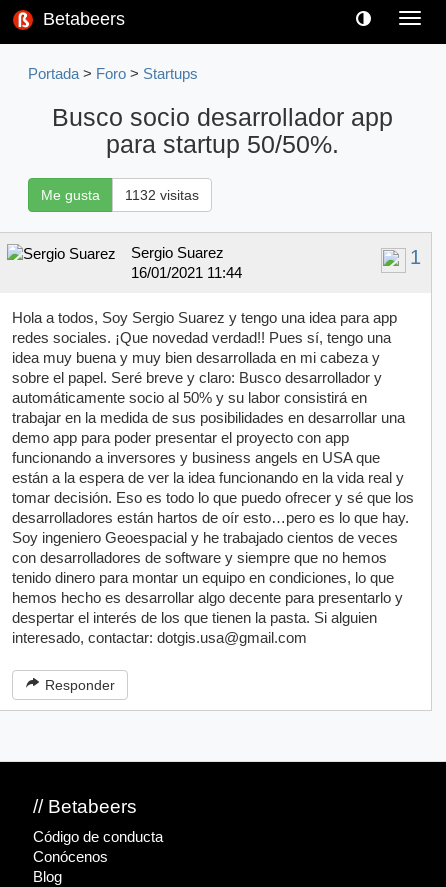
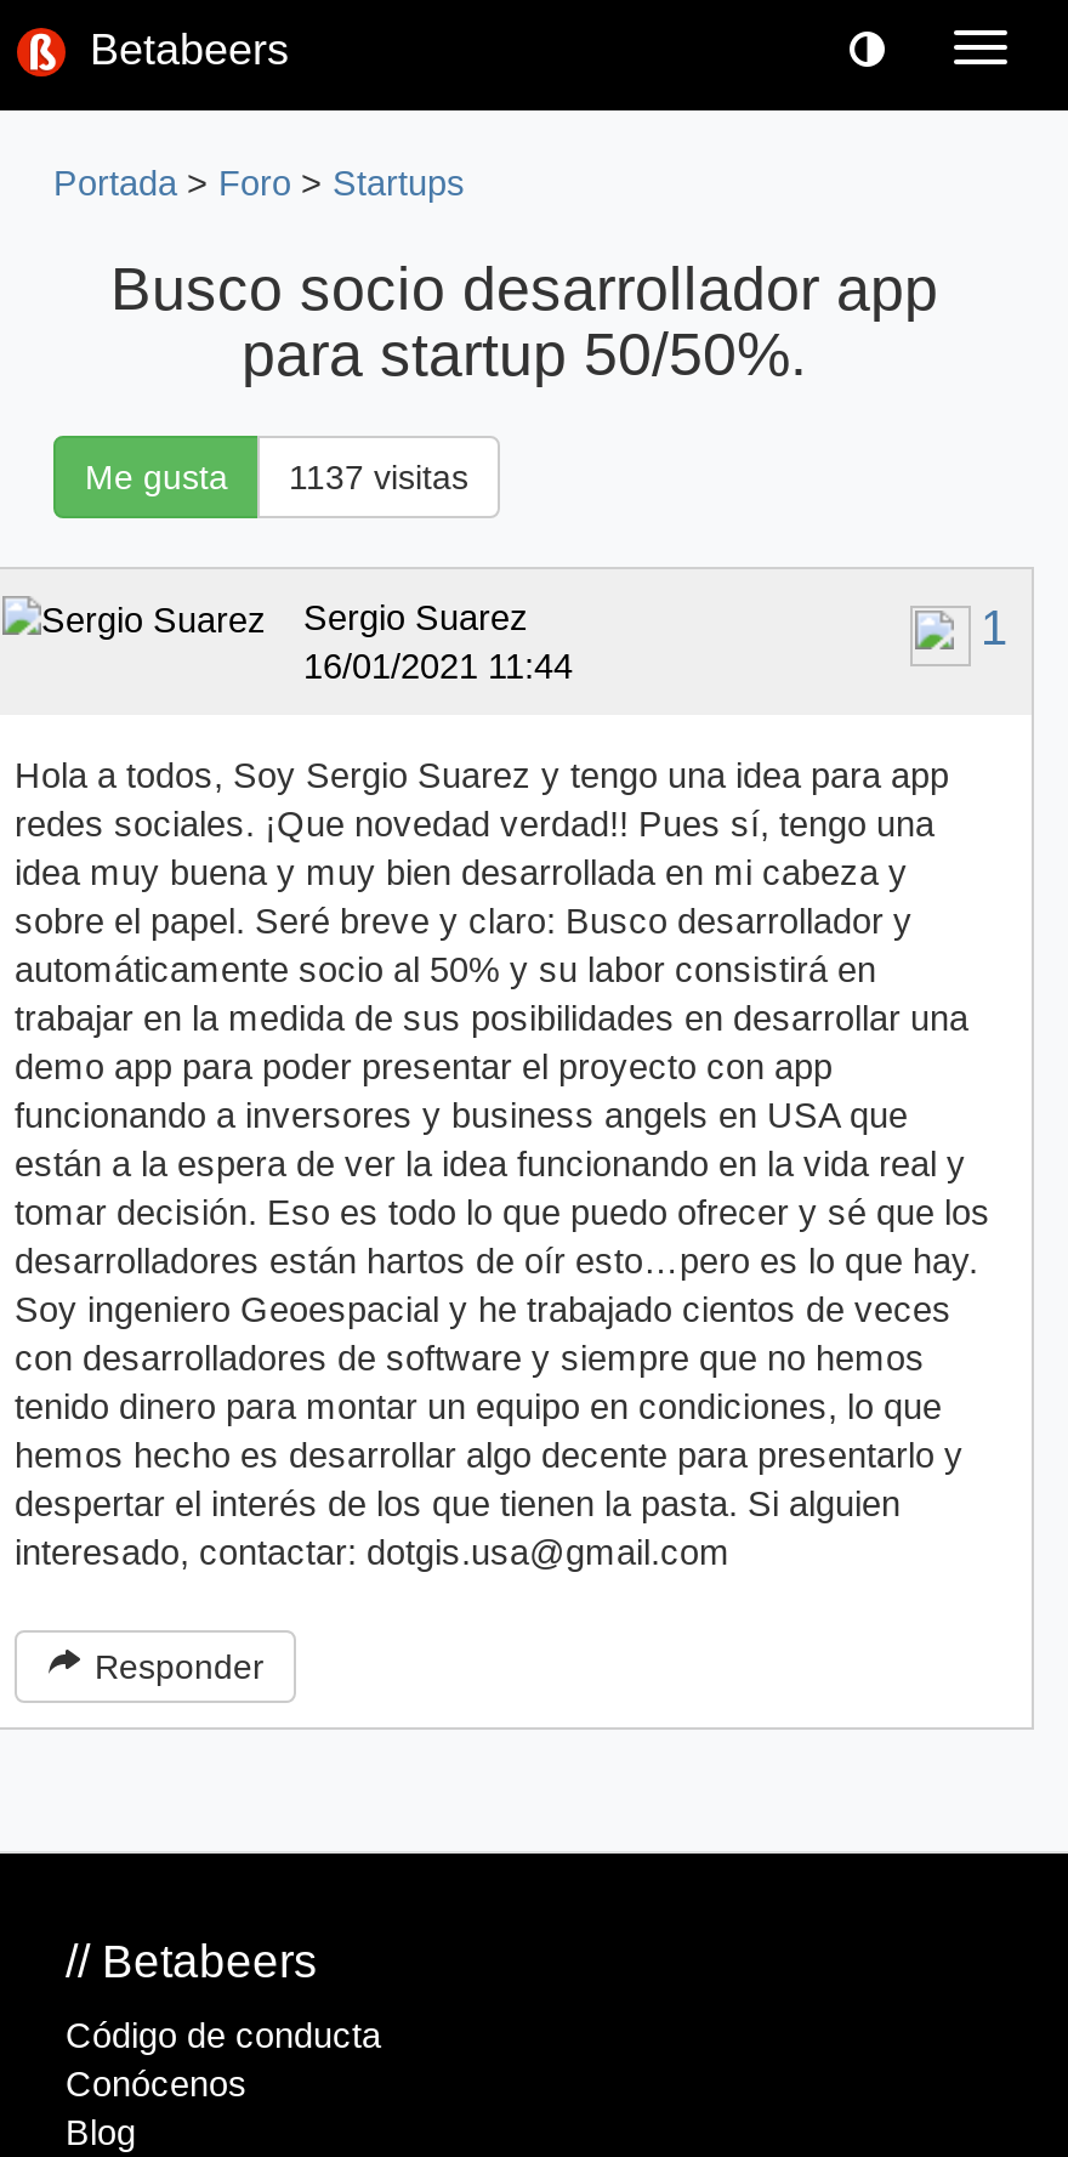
- Me gusta 1132 visitas
+ Me gusta 1137 visitas
